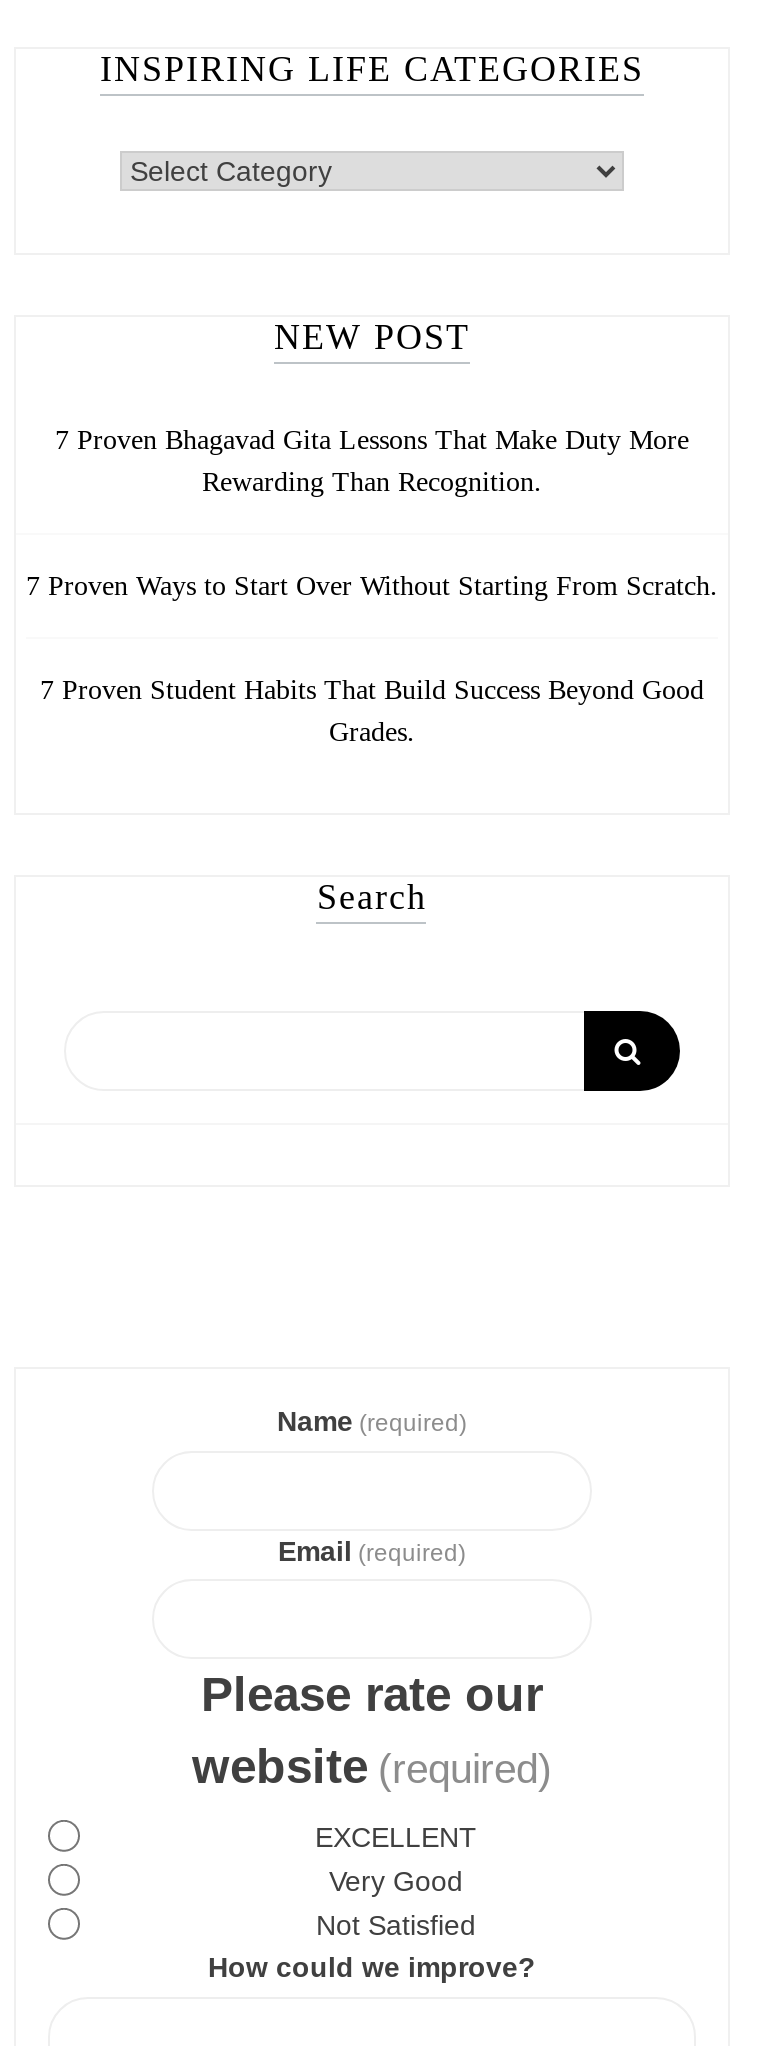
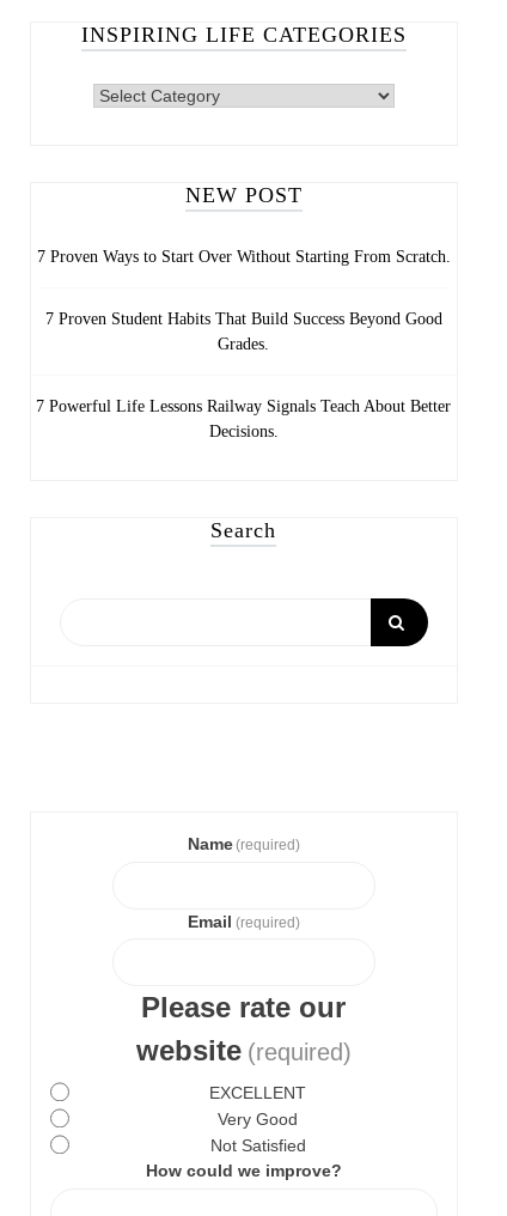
- 7 Proven Bhagavad Gita Lessons That Make Duty More
- Rewarding Than Recognition.

moved up: 7 Proven Ways to Start Over Without Starting From Scratch. | 7 Proven Student Habits That Build Success Beyond Good | Grades.

+ 7 Powerful Life Lessons Railway Signals Teach About Better
+ Decisions.
